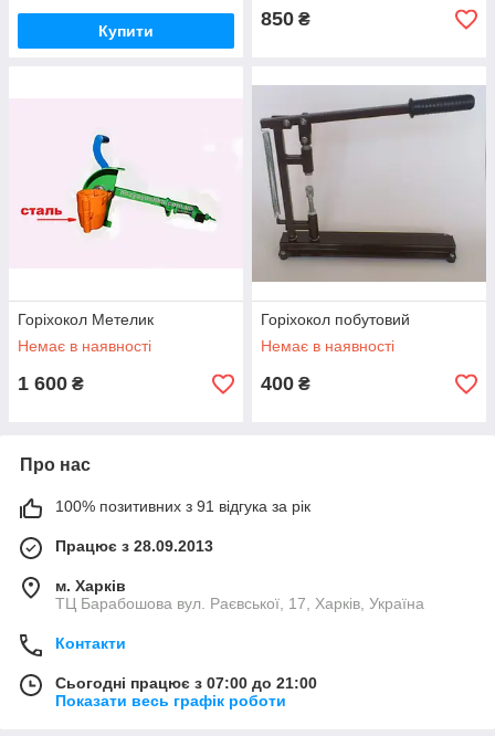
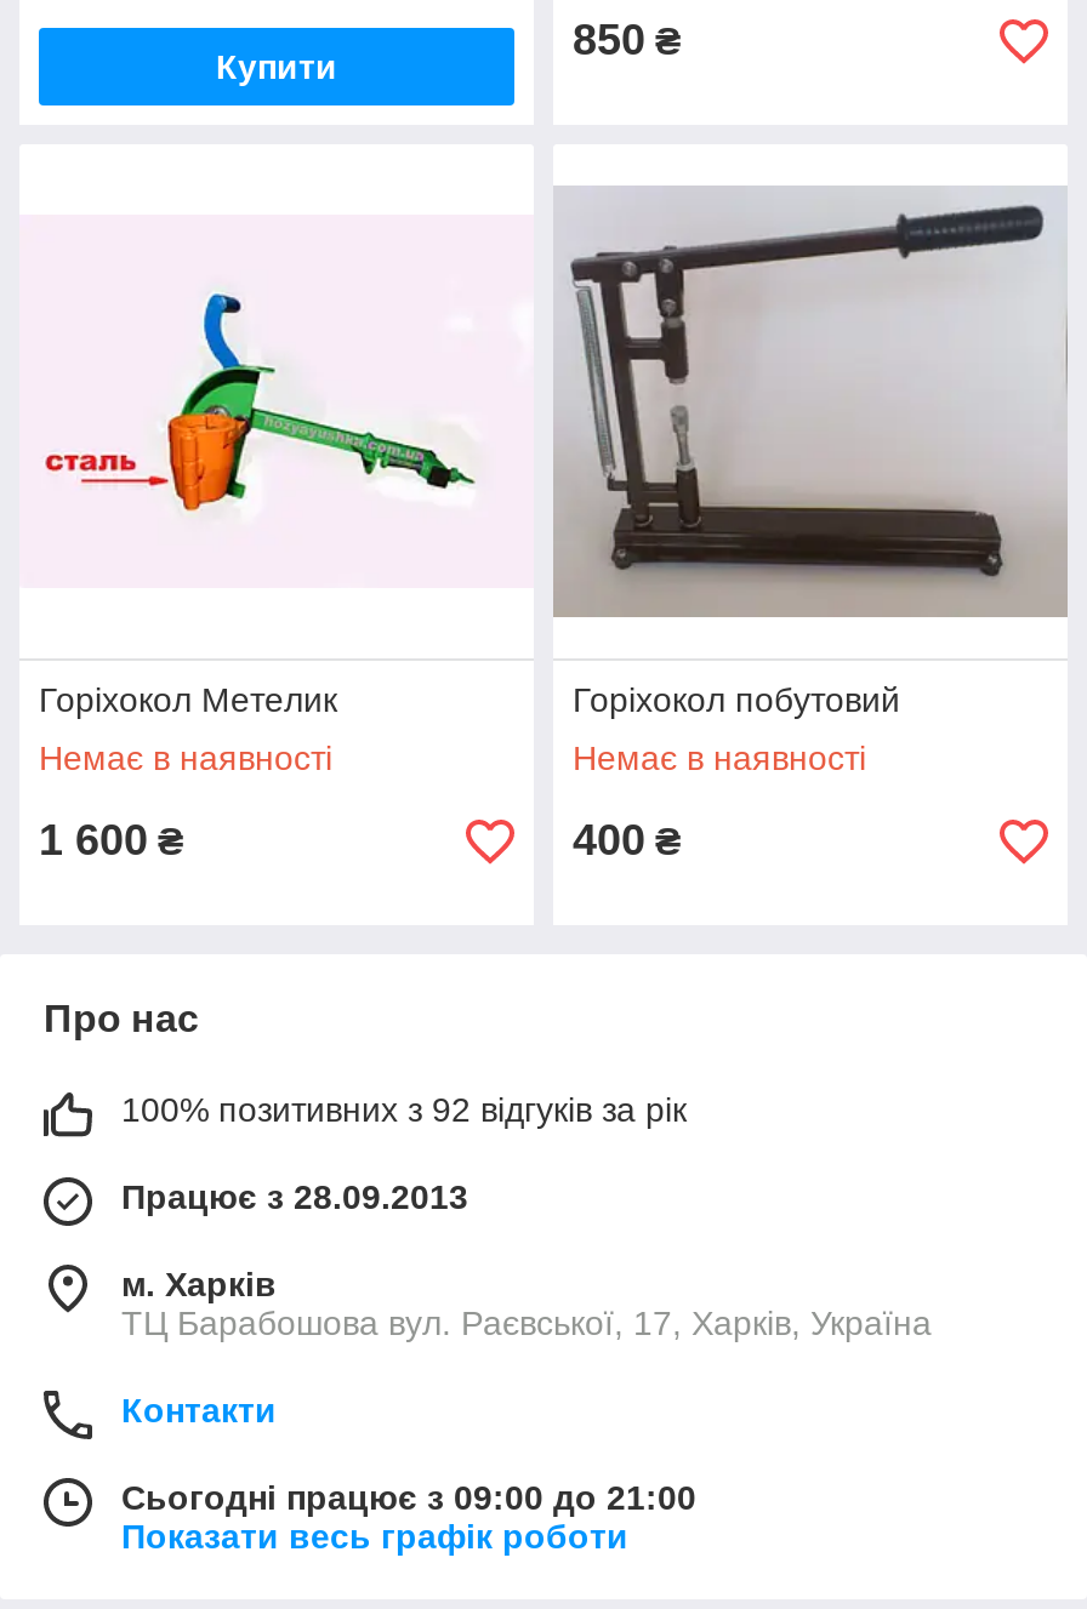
- 100% позитивних з 91 відгука за рік
+ 100% позитивних з 92 відгуків за рік

- Сьогодні працює з 07:00 до 21:00
+ Сьогодні працює з 09:00 до 21:00
